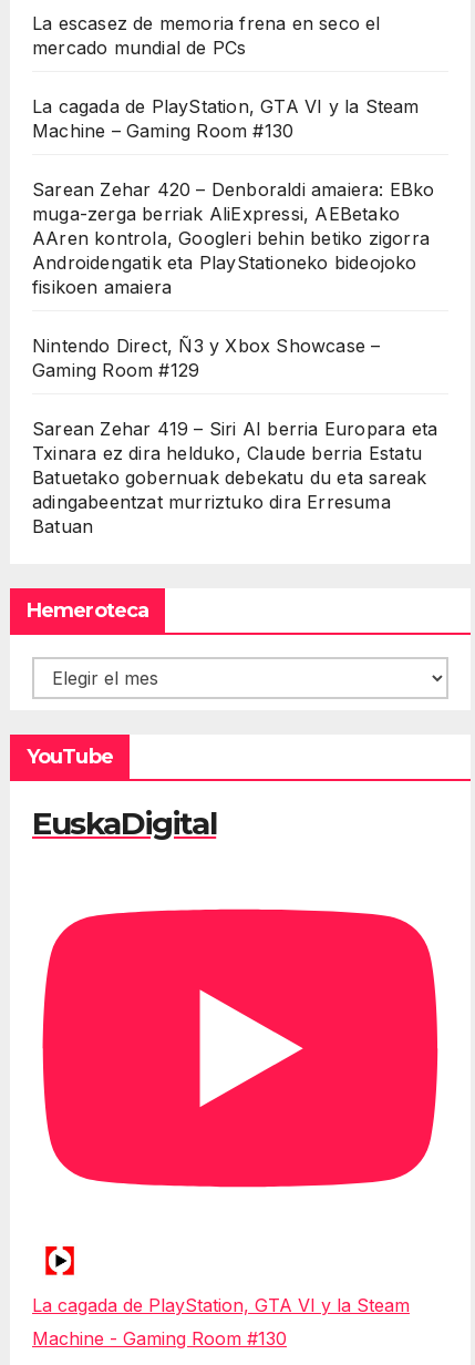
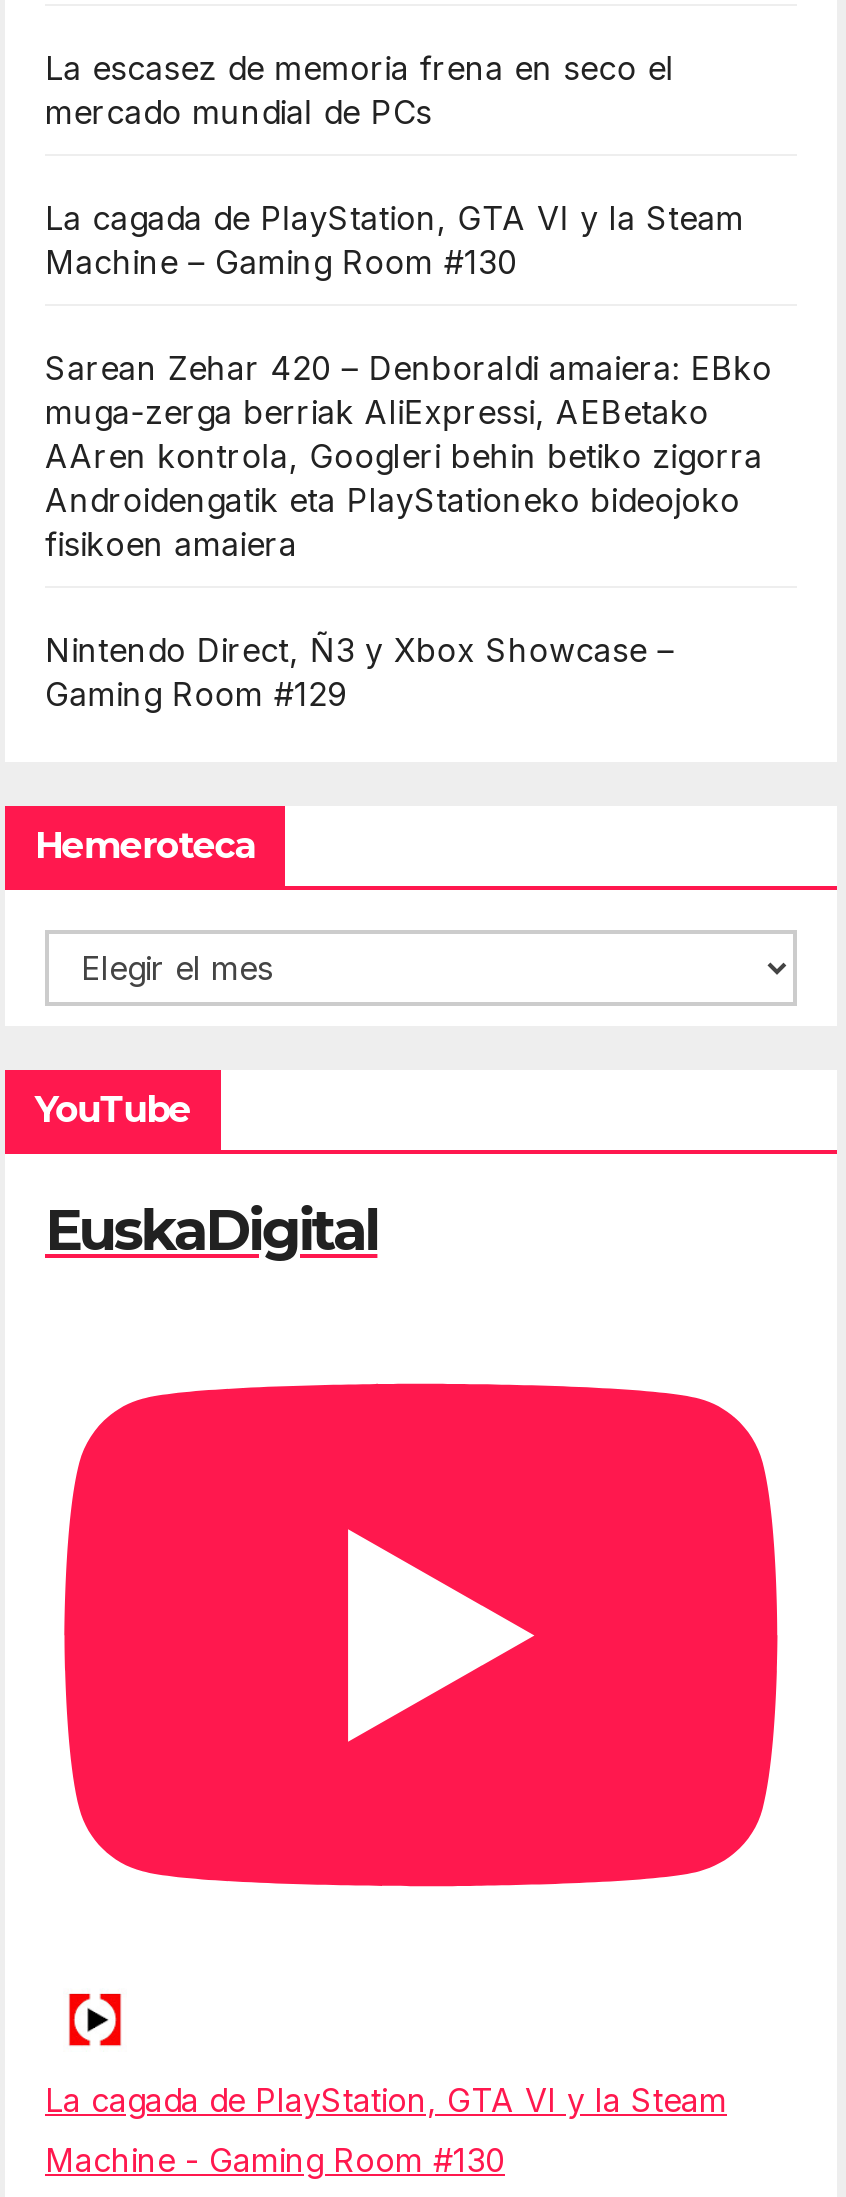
- Sarean Zehar 419 – Siri AI berria Europara eta
- Txinara ez dira helduko, Claude berria Estatu
- Batuetako gobernuak debekatu du eta sareak
- adingabeentzat murriztuko dira Erresuma
- Batuan
